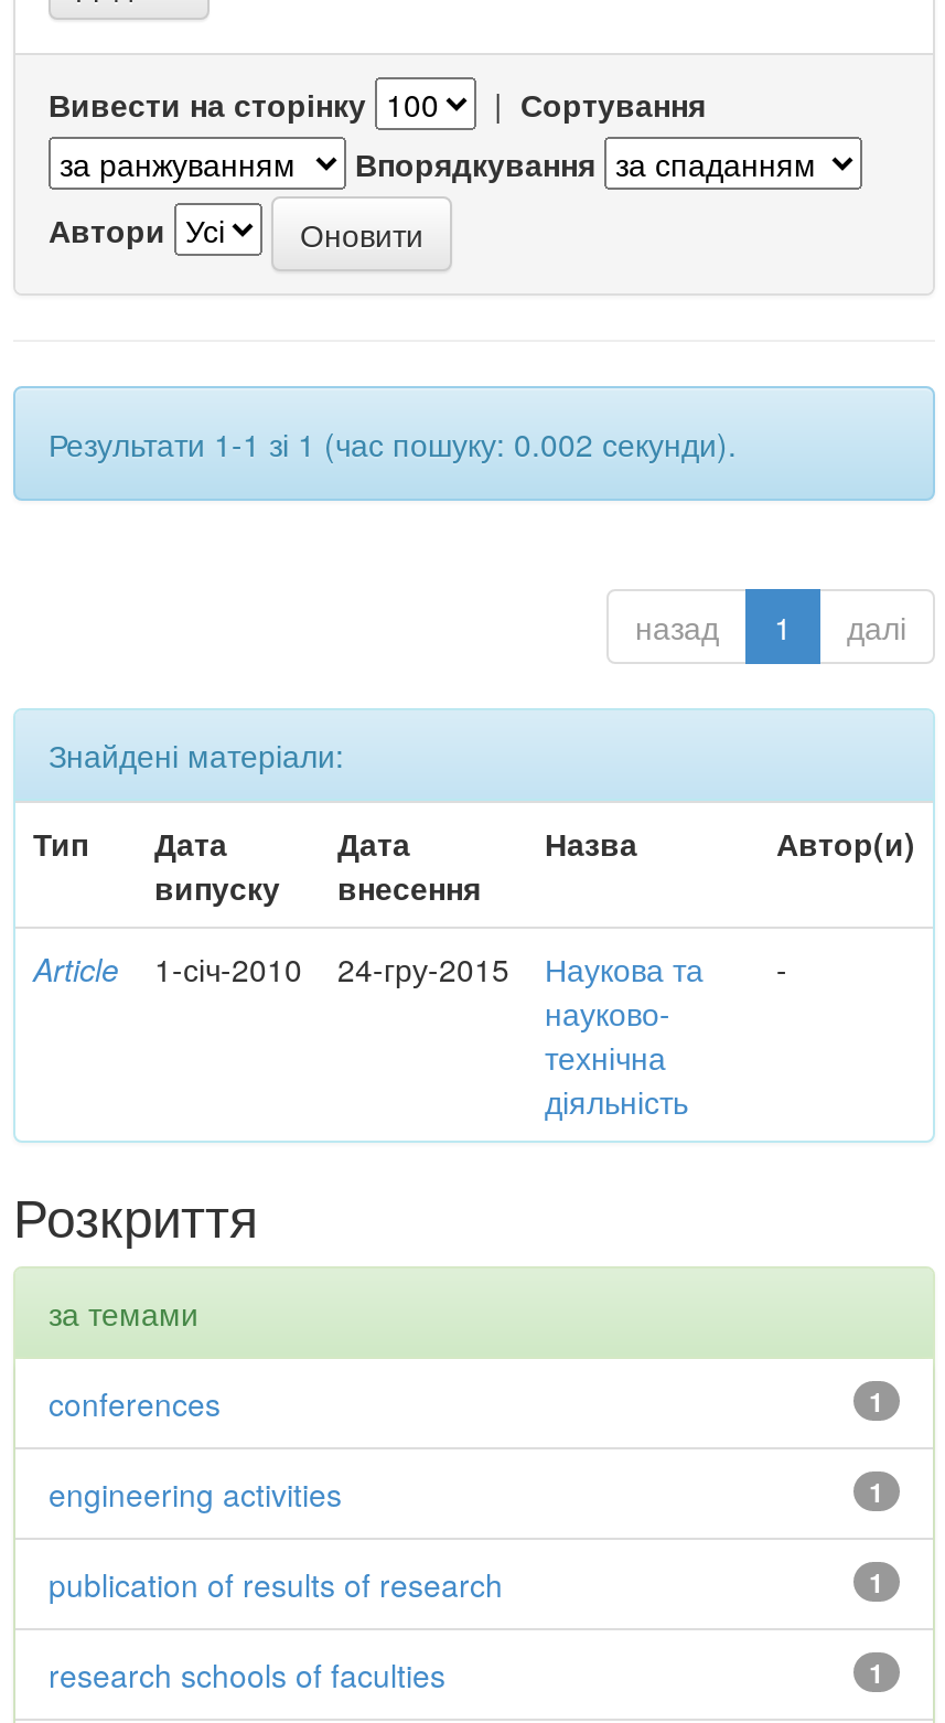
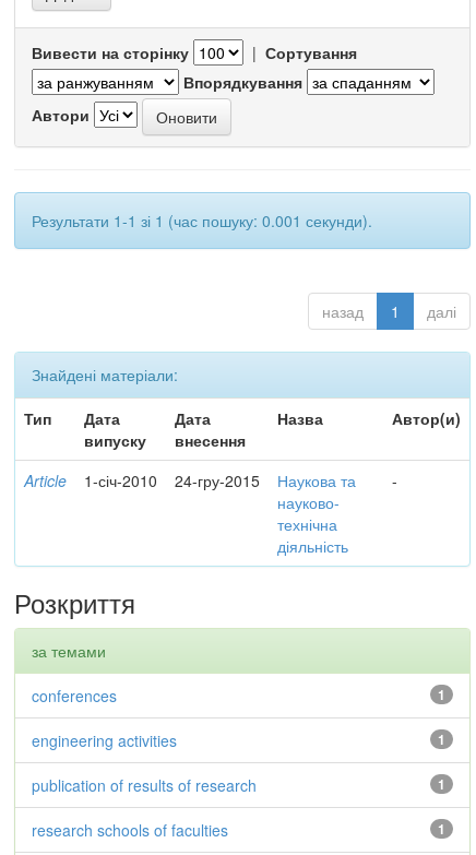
- Результати 1-1 зі 1 (час пошуку: 0.002 секунди).
+ Результати 1-1 зі 1 (час пошуку: 0.001 секунди).
